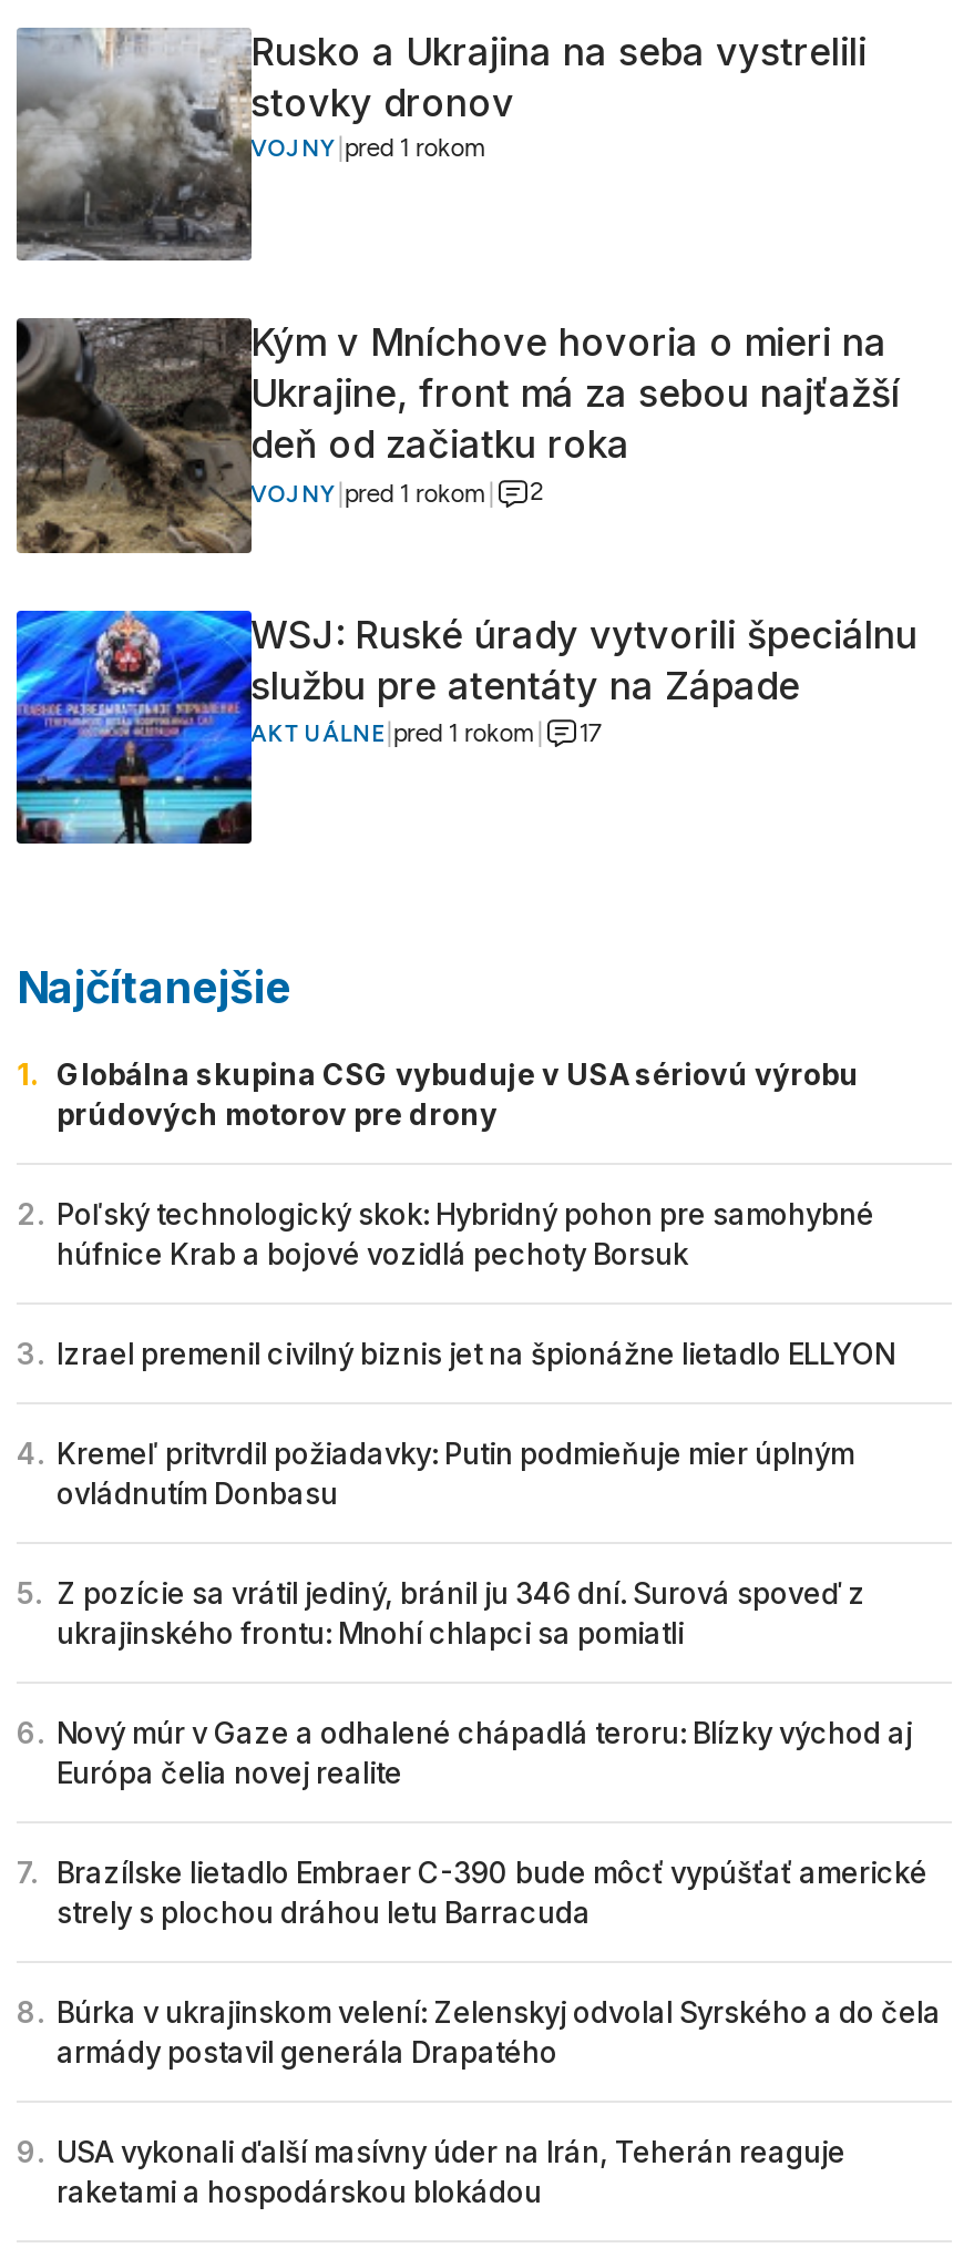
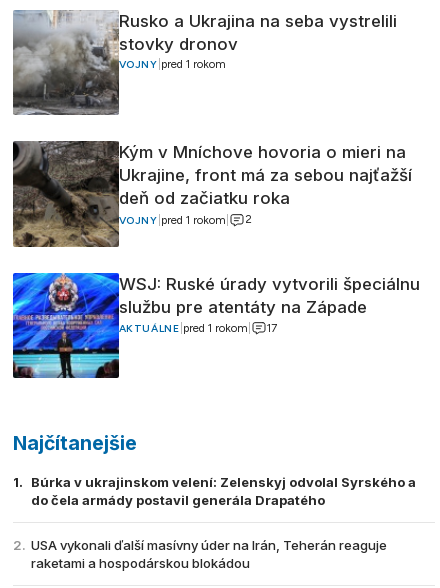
- Globálna skupina CSG vybuduje v USA sériovú výrobu
- prúdových motorov pre drony
- Poľský technologický skok: Hybridný pohon pre samohybné
- húfnice Krab a bojové vozidlá pechoty Borsuk
- Izrael premenil civilný biznis jet na špionážne lietadlo ELLYON
- Kremeľ pritvrdil požiadavky: Putin podmieňuje mier úplným
- ovládnutím Donbasu
- Z pozície sa vrátil jediný, bránil ju 346 dní. Surová spoveď z
- ukrajinského frontu: Mnohí chlapci sa pomiatli
- Nový múr v Gaze a odhalené chápadlá teroru: Blízky východ aj
- Európa čelia novej realite
- Brazílske lietadlo Embraer C-390 bude môcť vypúšťať americké
- strely s plochou dráhou letu Barracuda
- Búrka v ukrajinskom velení: Zelenskyj odvolal Syrského a do čela
- armády postavil generála Drapatého
+ Búrka v ukrajinskom velení: Zelenskyj odvolal Syrského a
+ do čela armády postavil generála Drapatého
